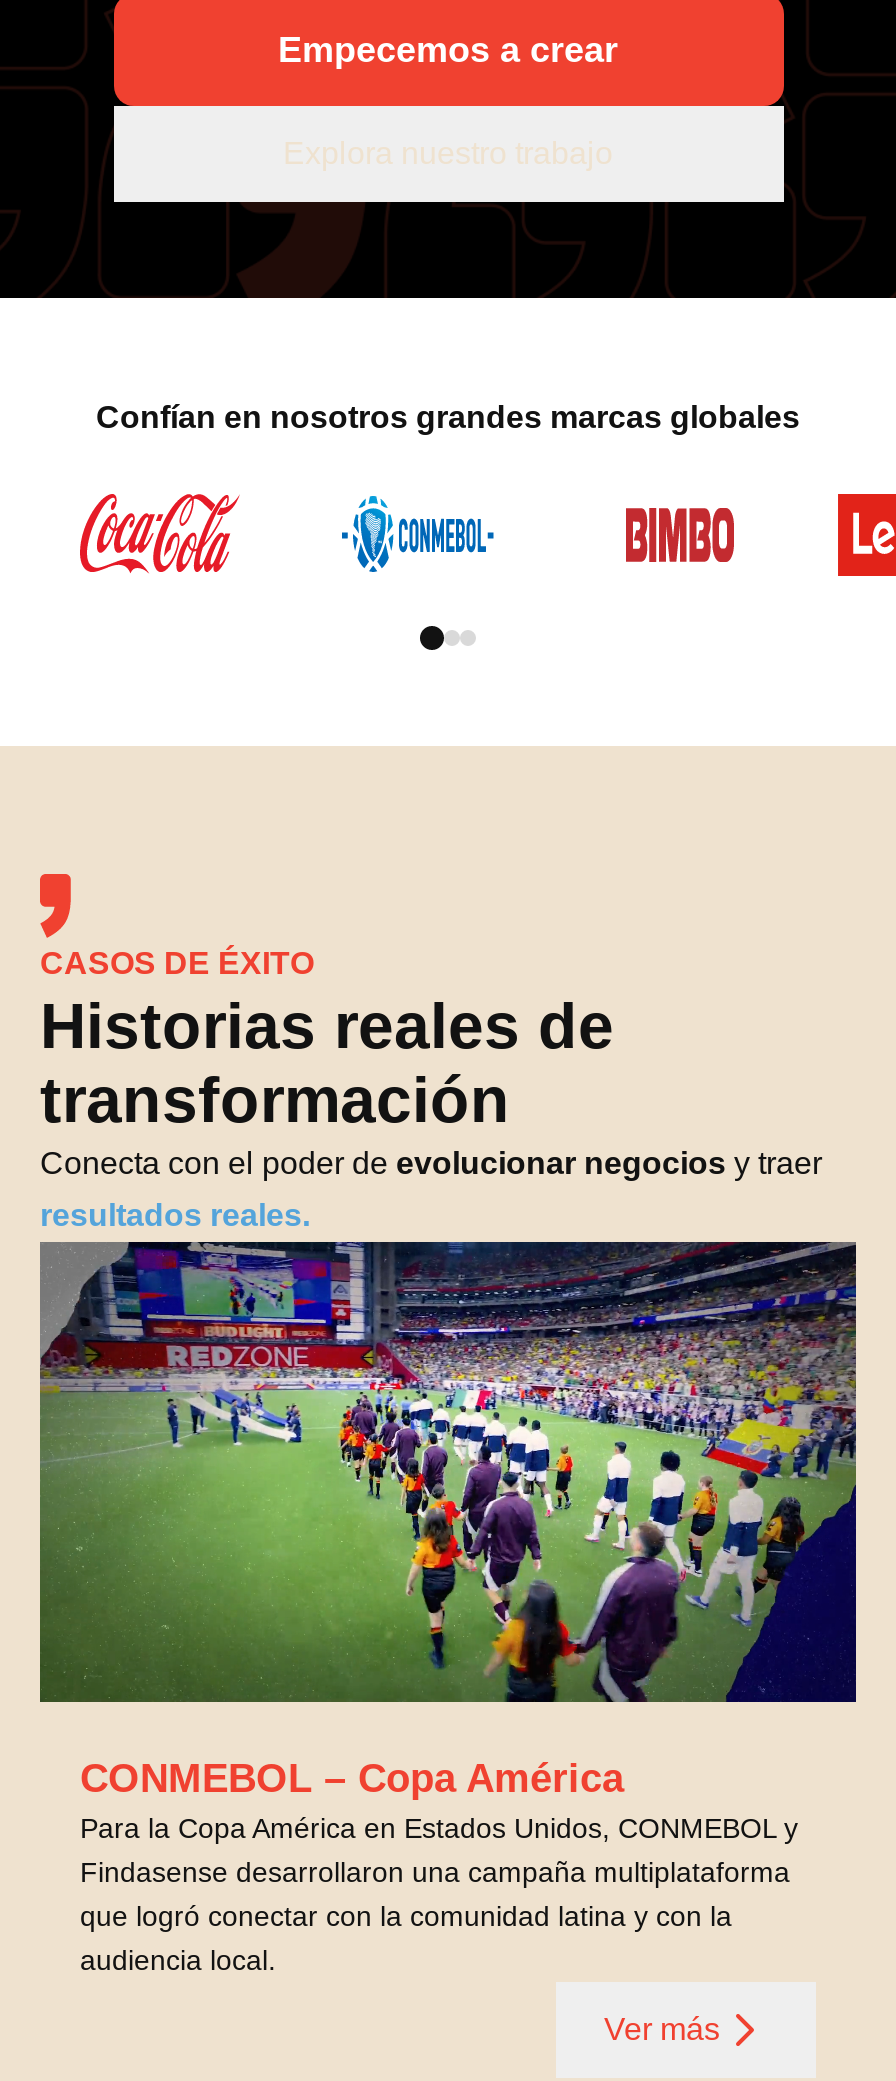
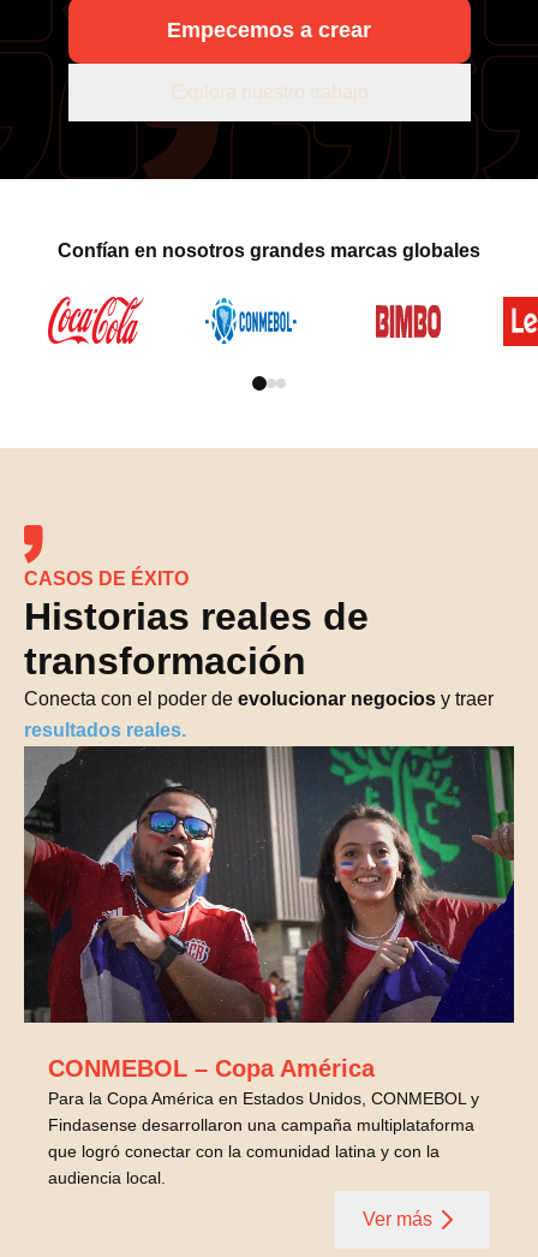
- [image]
+ [image]
